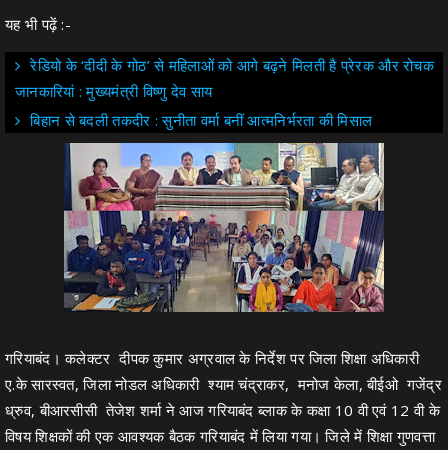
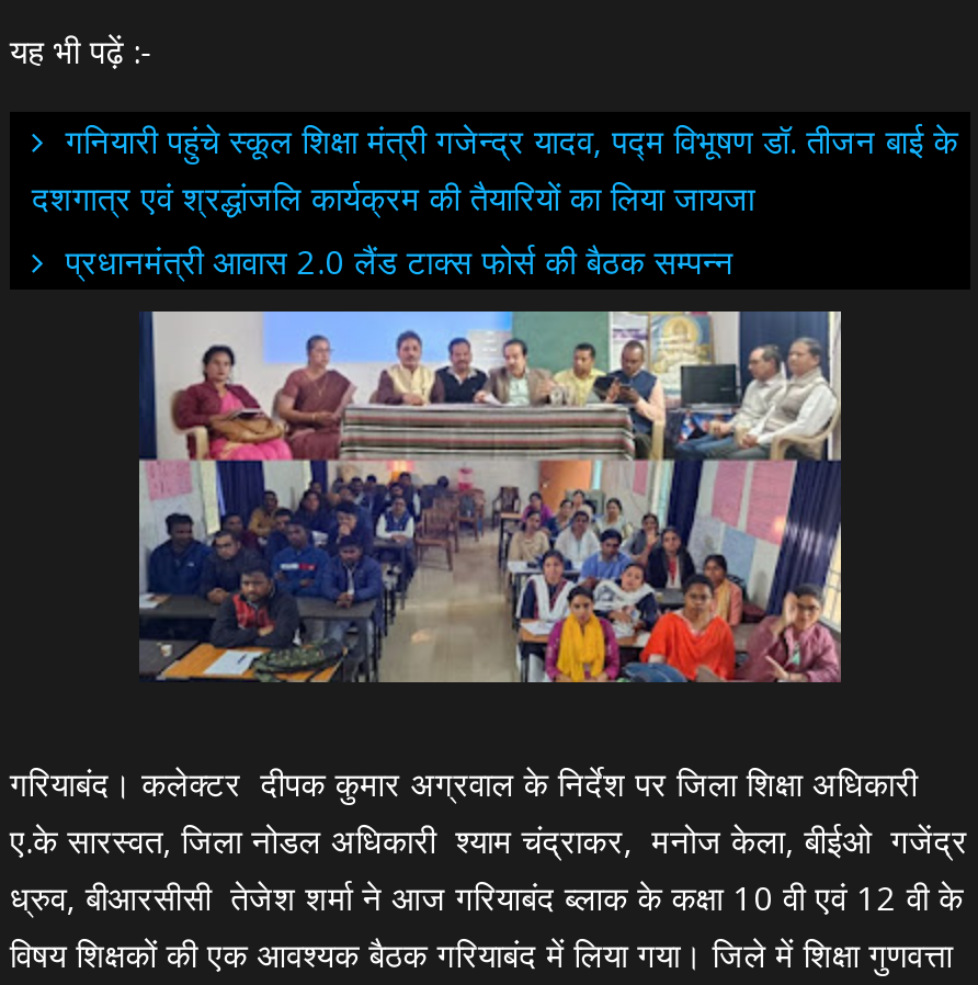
- रेडियो के ‘दीदी के गोठ’ से महिलाओं को आगे बढ़ने मिलती है प्रेरक और रोचक
- जानकारियां : मुख्यमंत्री विष्णु देव साय
- बिहान से बदली तकदीर : सुनीता वर्मा बनीं आत्मनिर्भरता की मिसाल
+ गनियारी पहुंचे स्कूल शिक्षा मंत्री गजेन्द्र यादव, पद्म विभूषण डॉ. तीजन बाई के
+ दशगात्र एवं श्रद्धांजलि कार्यक्रम की तैयारियों का लिया जायजा
+ प्रधानमंत्री आवास 2.0 लैंड टाक्स फोर्स की बैठक सम्पन्न
